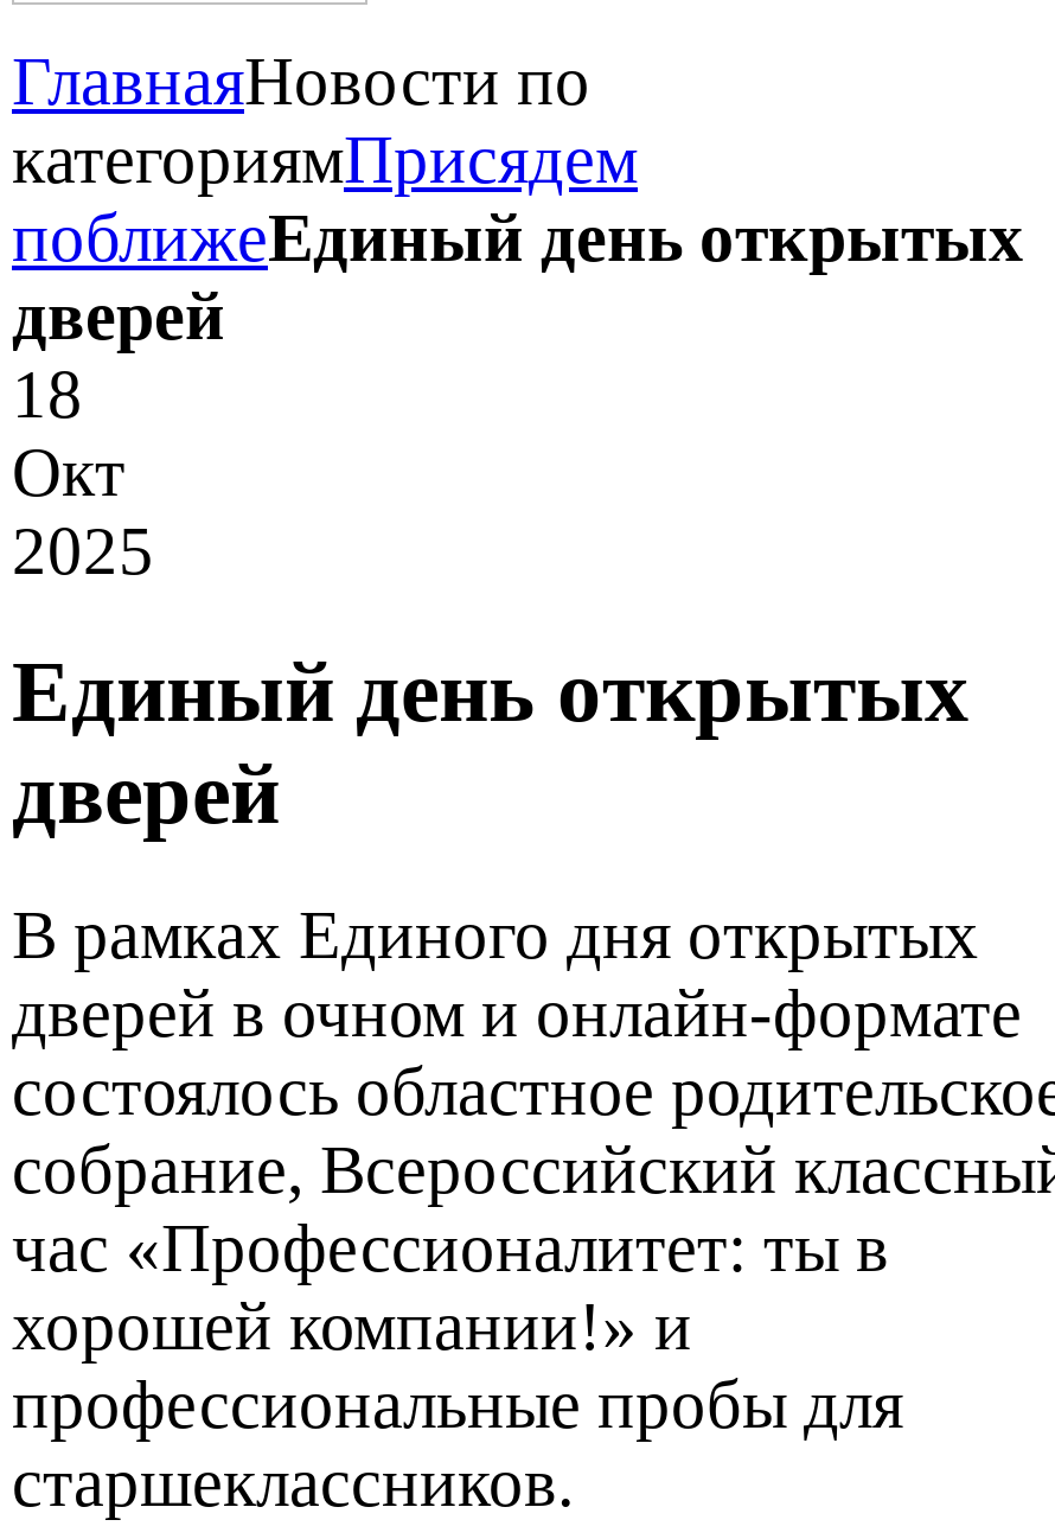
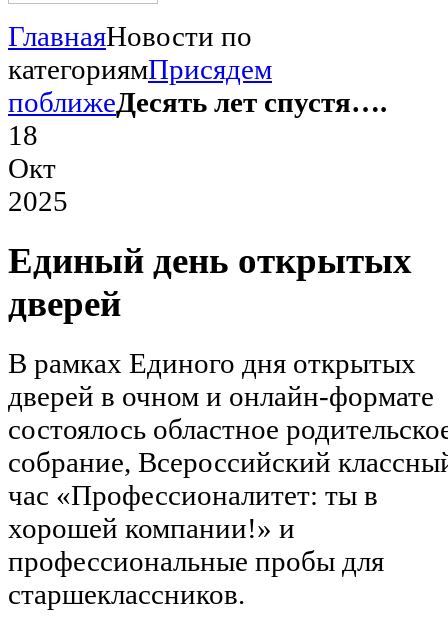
- поближеЕдиный день открытых
- дверей
+ поближеДесять лет спустя….
